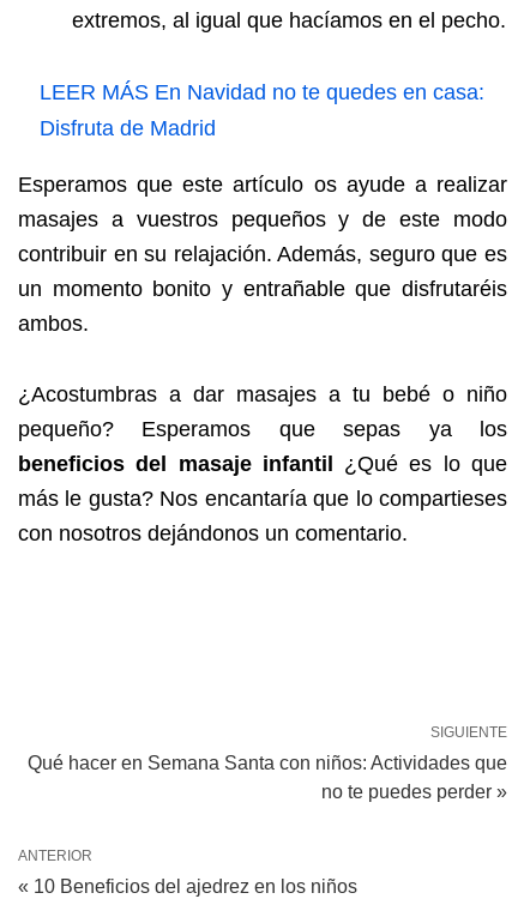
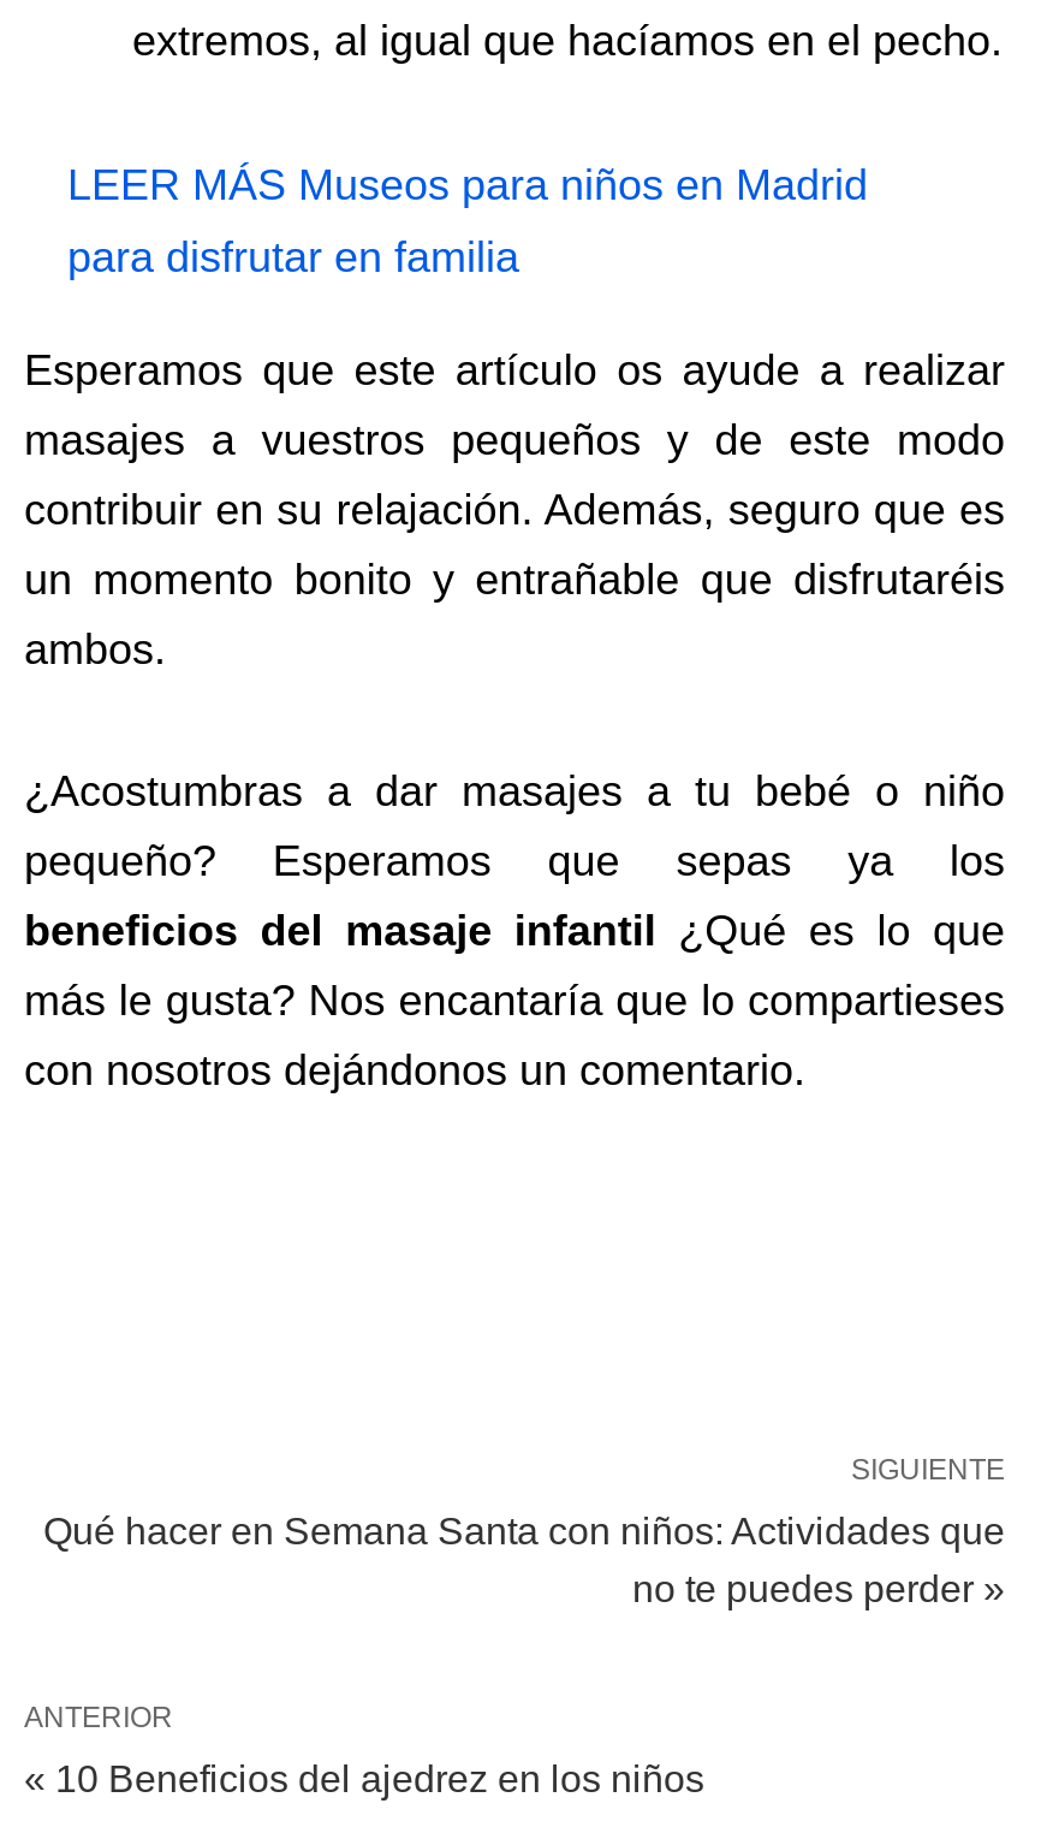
- LEER MÁS En Navidad no te quedes en casa:
+ LEER MÁS Museos para niños en Madrid

- Disfruta de Madrid
+ para disfrutar en familia
